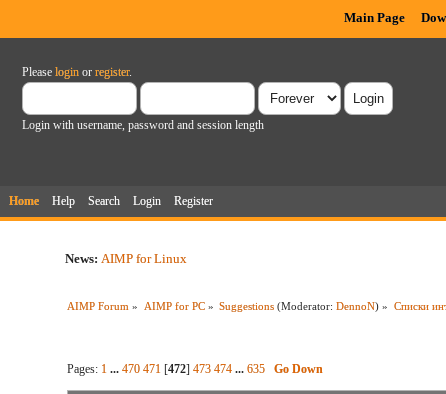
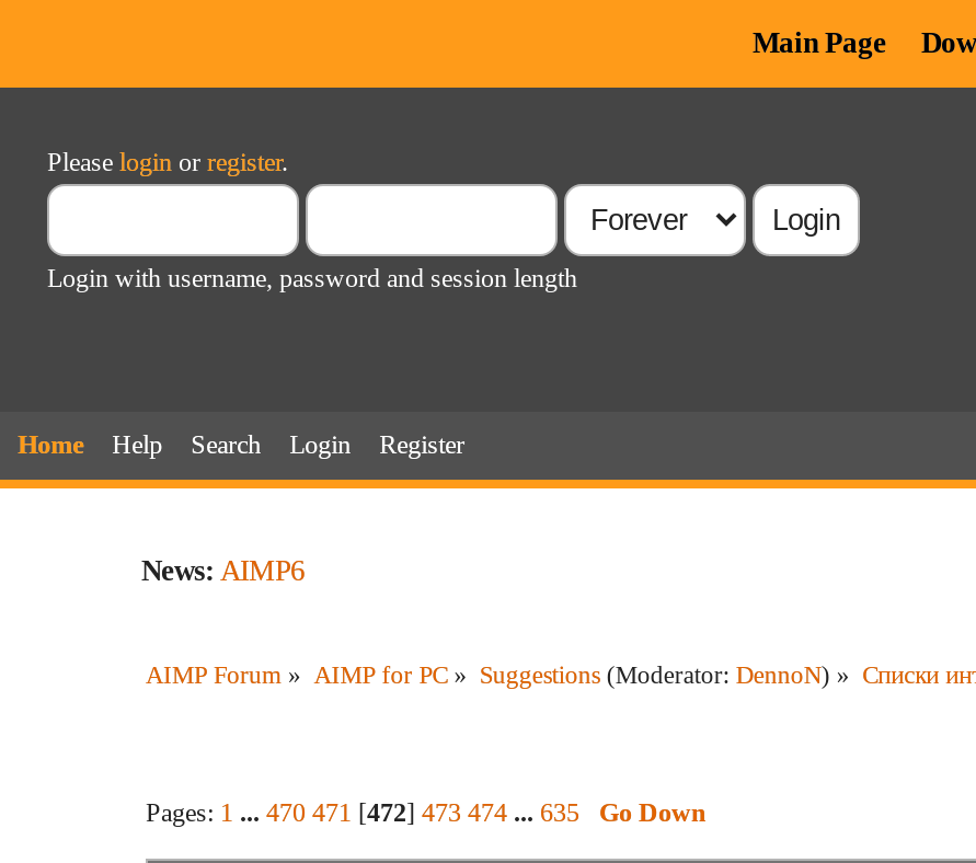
- News: AIMP for Linux
+ News: AIMP6
